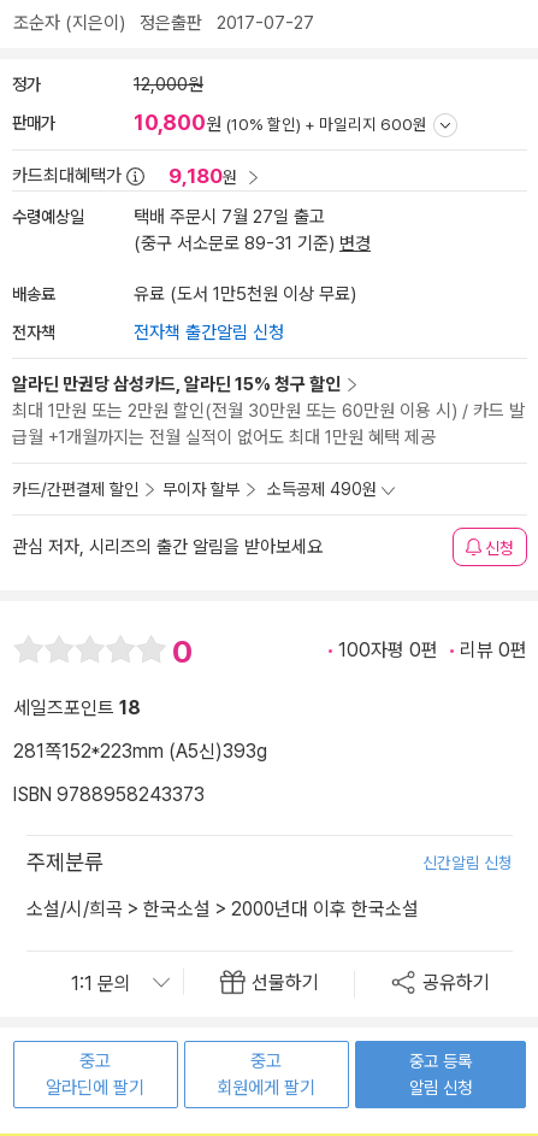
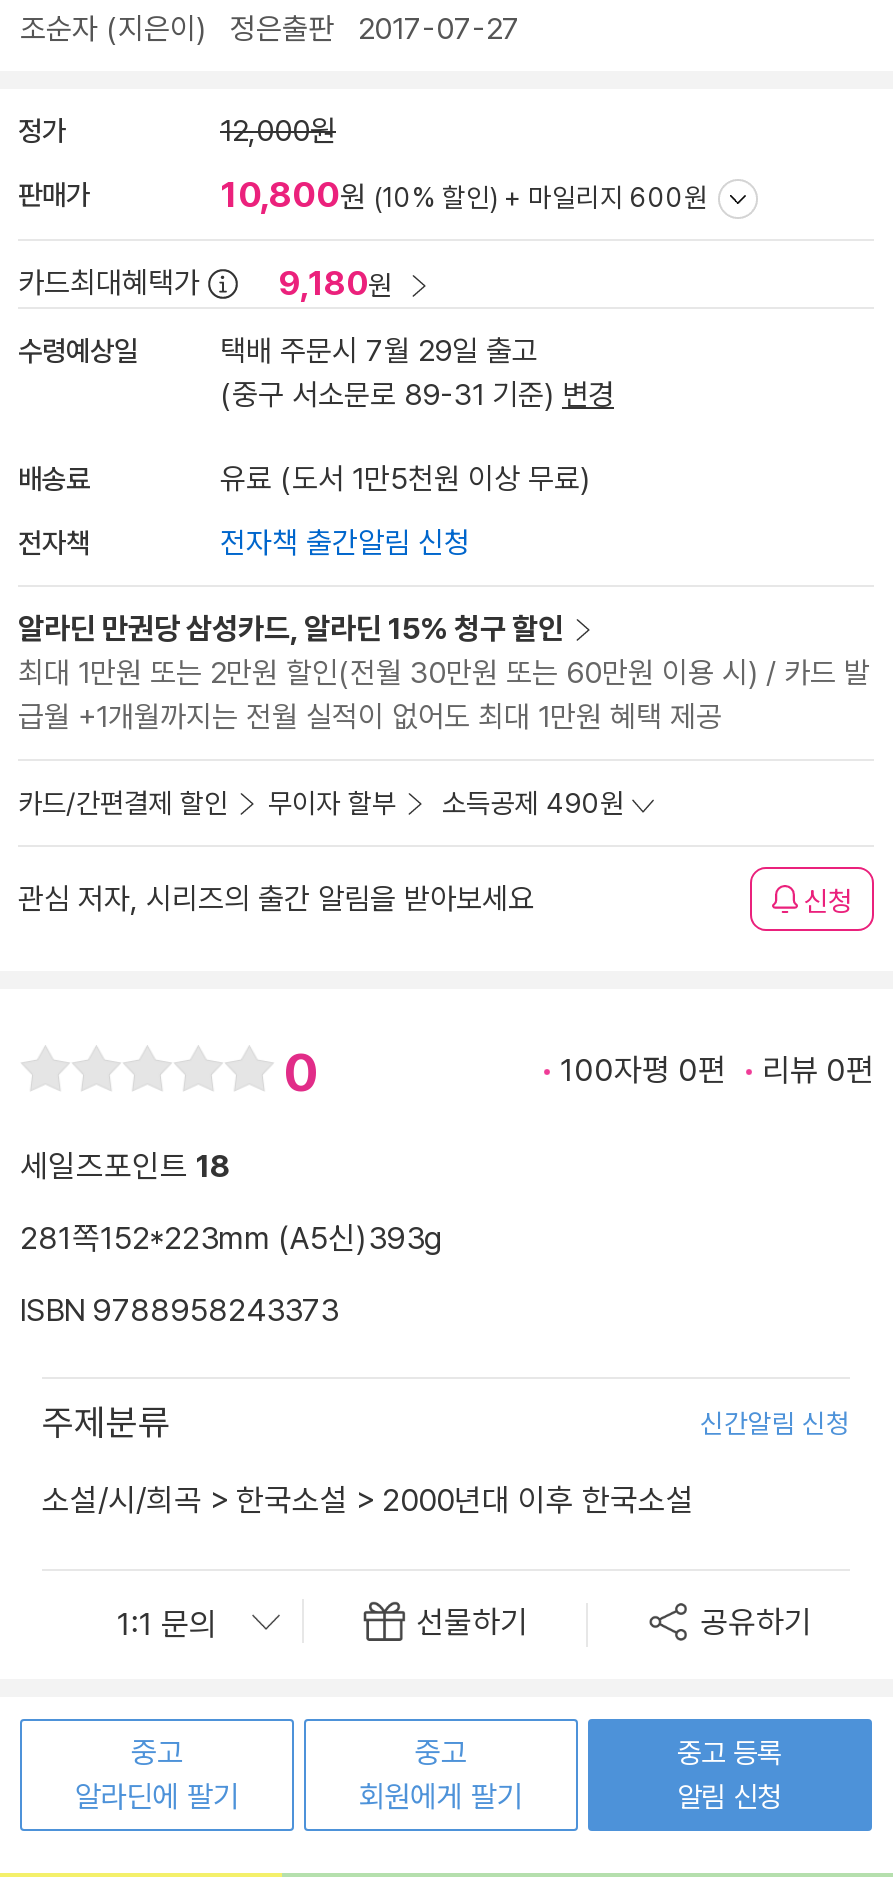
- 택배 주문시 7월 27일 출고
+ 택배 주문시 7월 29일 출고
